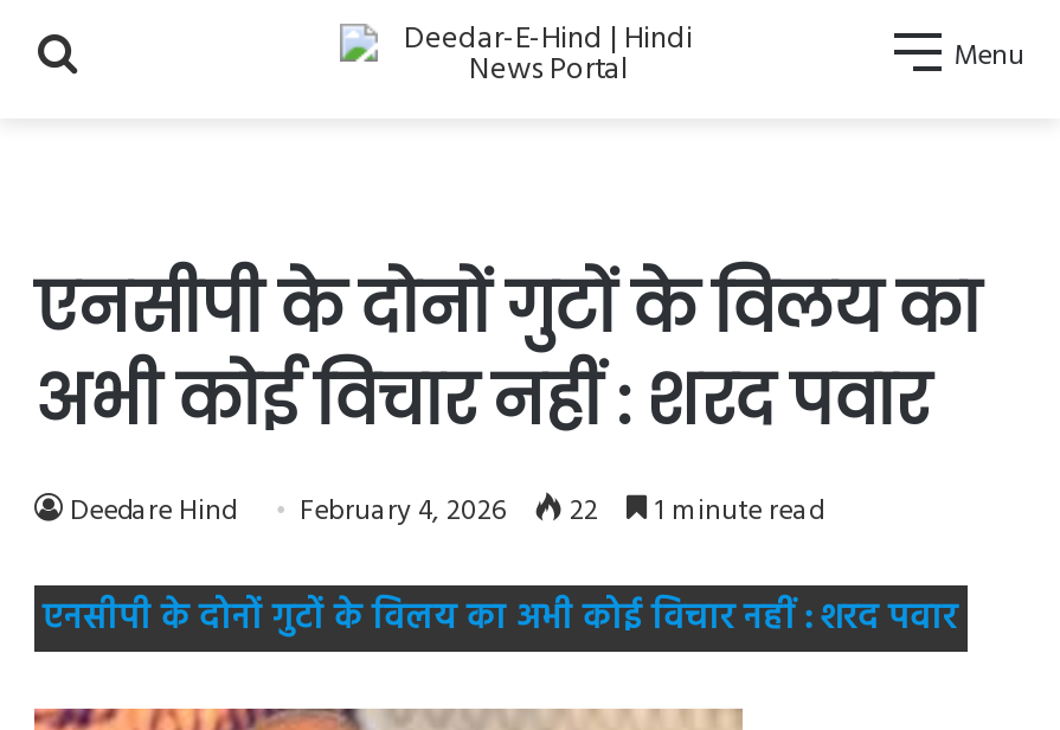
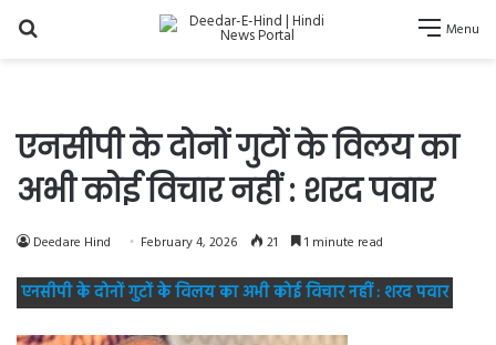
- Deedare Hind February 4, 2026 22 1 minute read
+ Deedare Hind February 4, 2026 21 1 minute read
